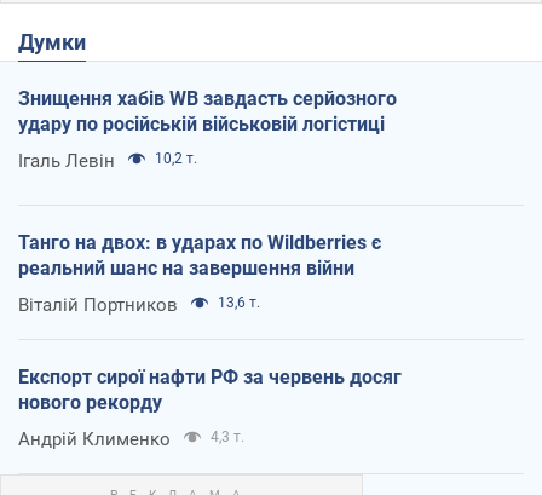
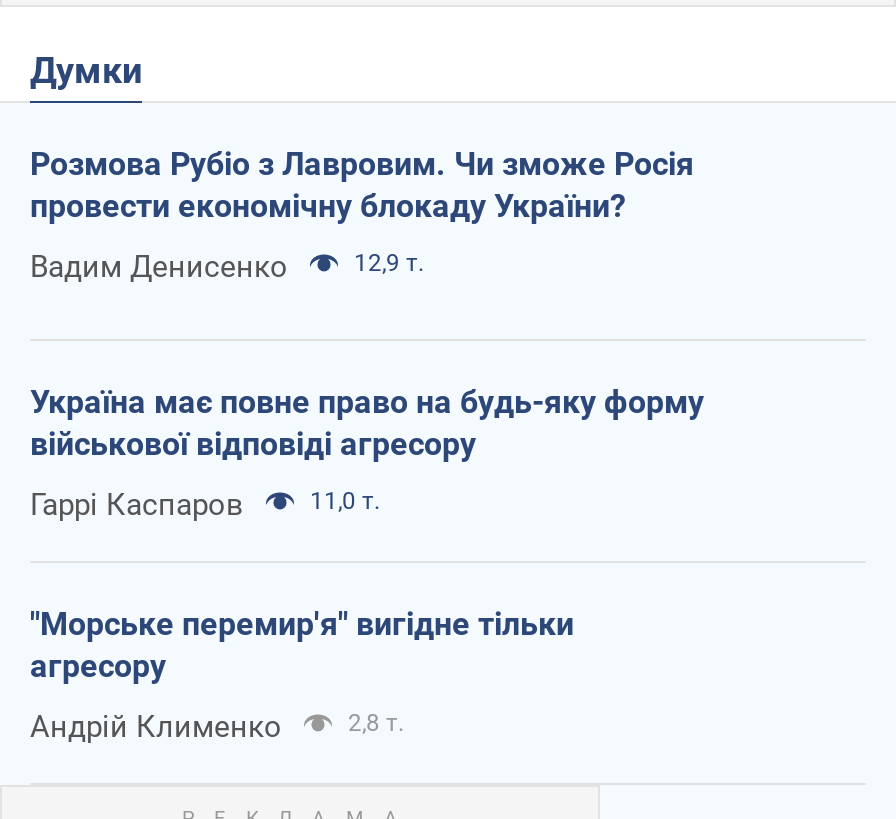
- Знищення хабів WB завдасть серйозного
- удару по російській військовій логістиці
+ Розмова Рубіо з Лавровим. Чи зможе Росія
+ провести економічну блокаду України?

- Ігаль Левін
- 10,2 т.
+ Вадим Денисенко
+ 12,9 т.

- Танго на двох: в ударах по Wildberries є
- реальний шанс на завершення війни
+ Україна має повне право на будь-яку форму
+ військової відповіді агресору

- Віталій Портников
- 13,6 т.
+ Гаррі Каспаров
+ 11,0 т.

- Експорт сирої нафти РФ за червень досяг
- нового рекорду
+ "Морське перемир'я" вигідне тільки
+ агресору

- 4,3 т.
+ 2,8 т.
